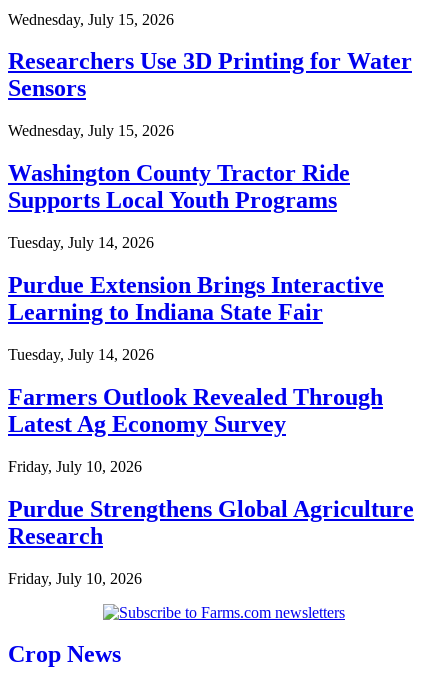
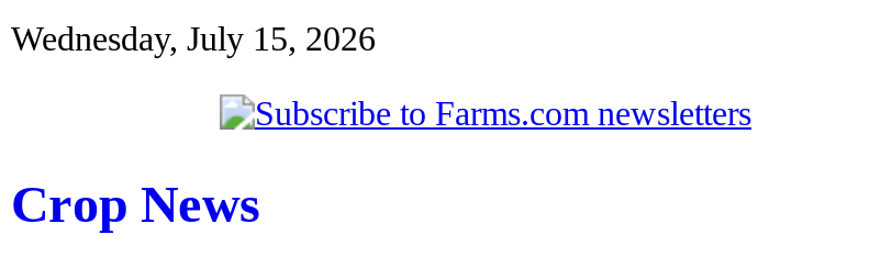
- Researchers Use 3D Printing for Water
- Sensors
- Wednesday, July 15, 2026
- Washington County Tractor Ride
- Supports Local Youth Programs
- Tuesday, July 14, 2026
- Purdue Extension Brings Interactive
- Learning to Indiana State Fair
- Tuesday, July 14, 2026
- Farmers Outlook Revealed Through
- Latest Ag Economy Survey
- Friday, July 10, 2026
- Purdue Strengthens Global Agriculture
- Research
- Friday, July 10, 2026
